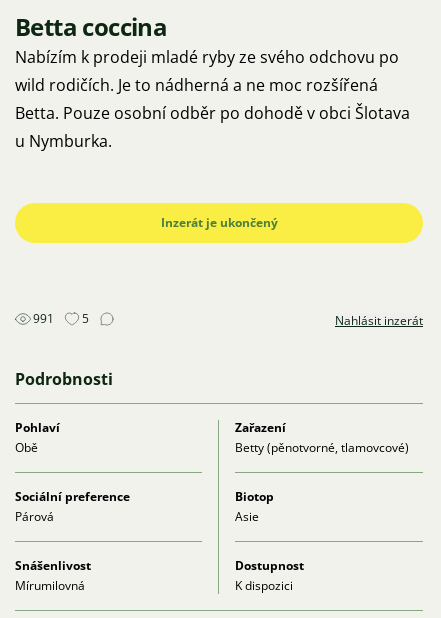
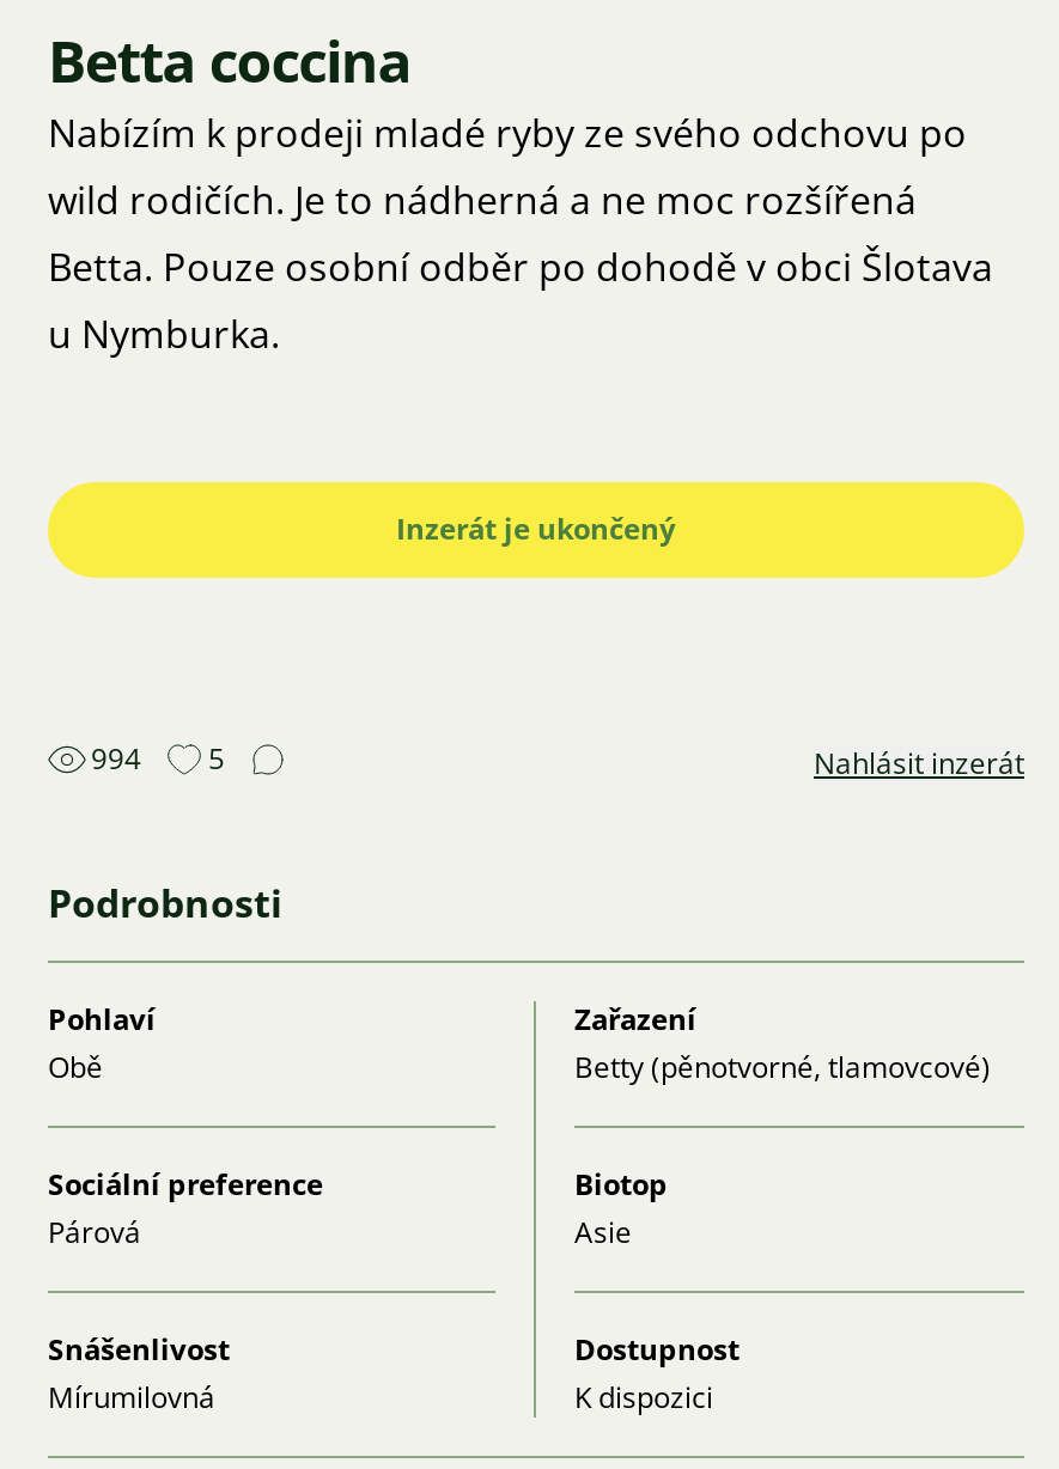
- 991 5
+ 994 5
